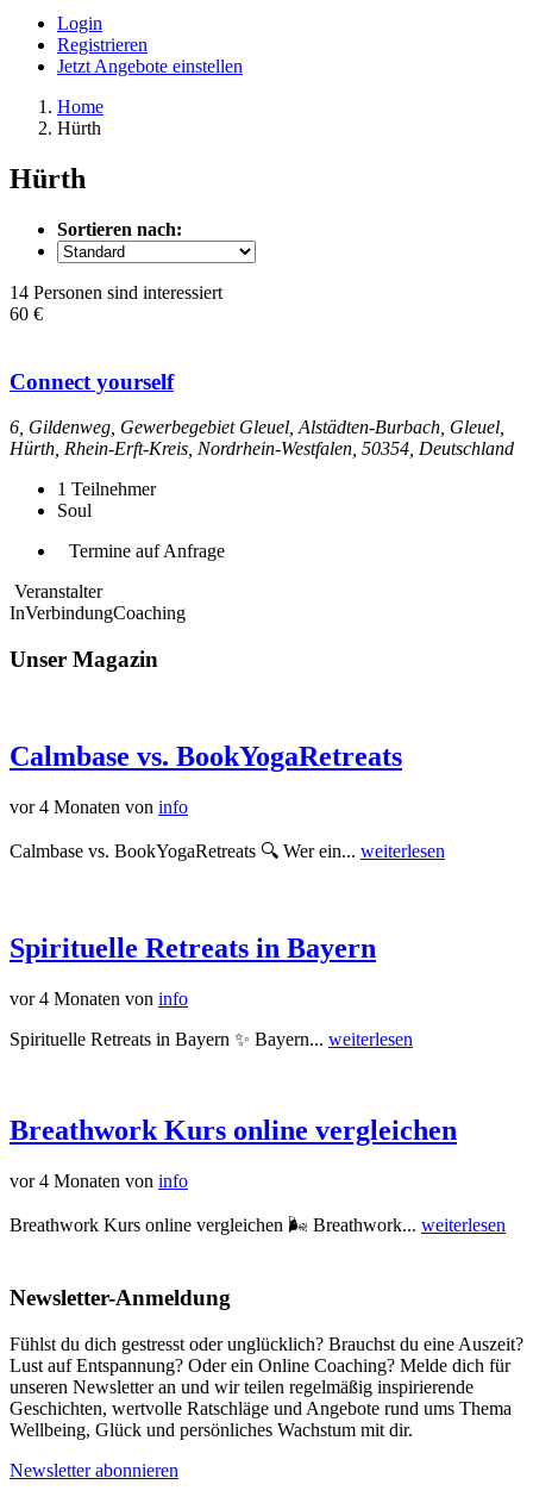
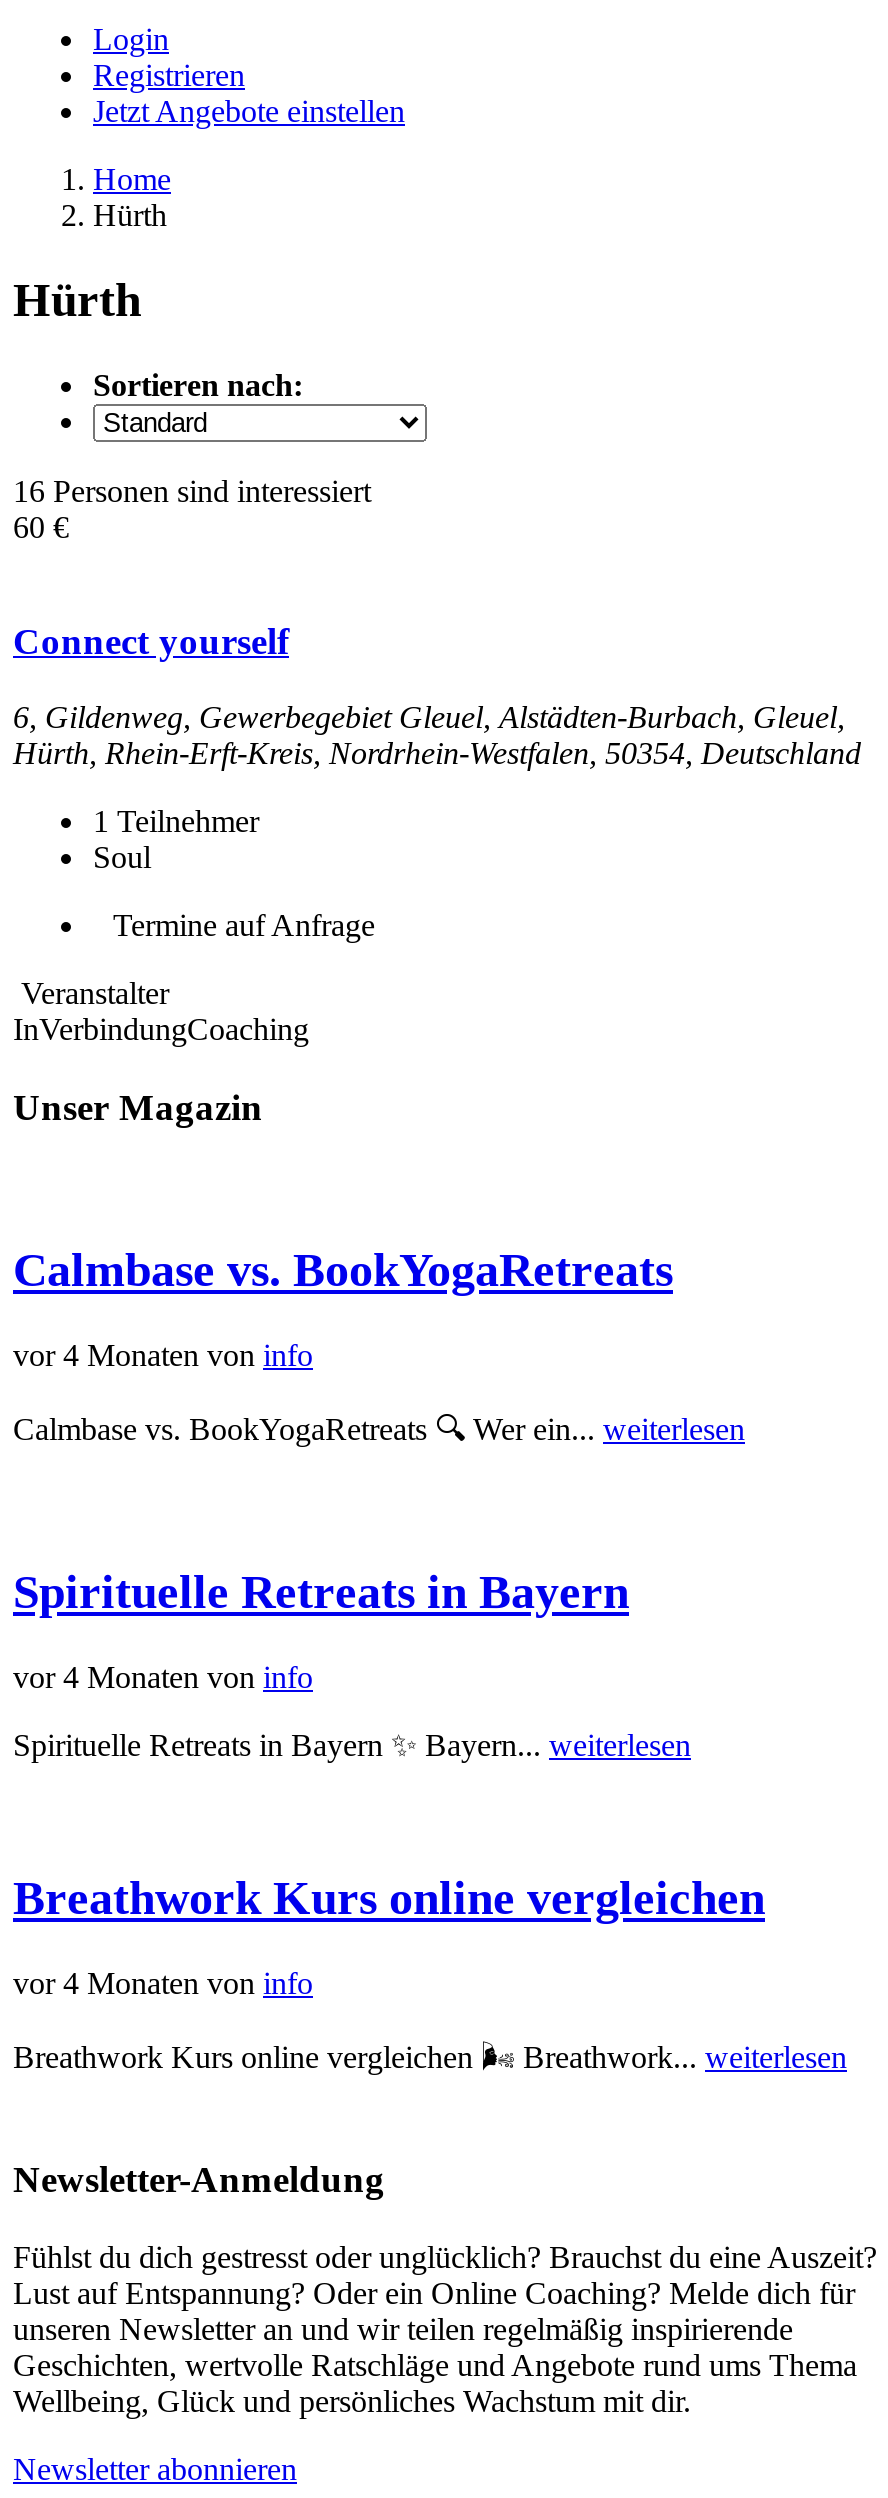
- 14 Personen sind interessiert
+ 16 Personen sind interessiert
